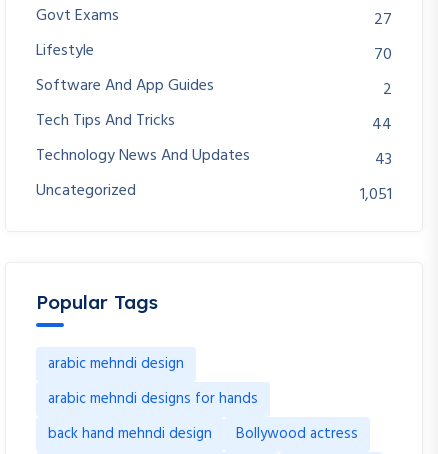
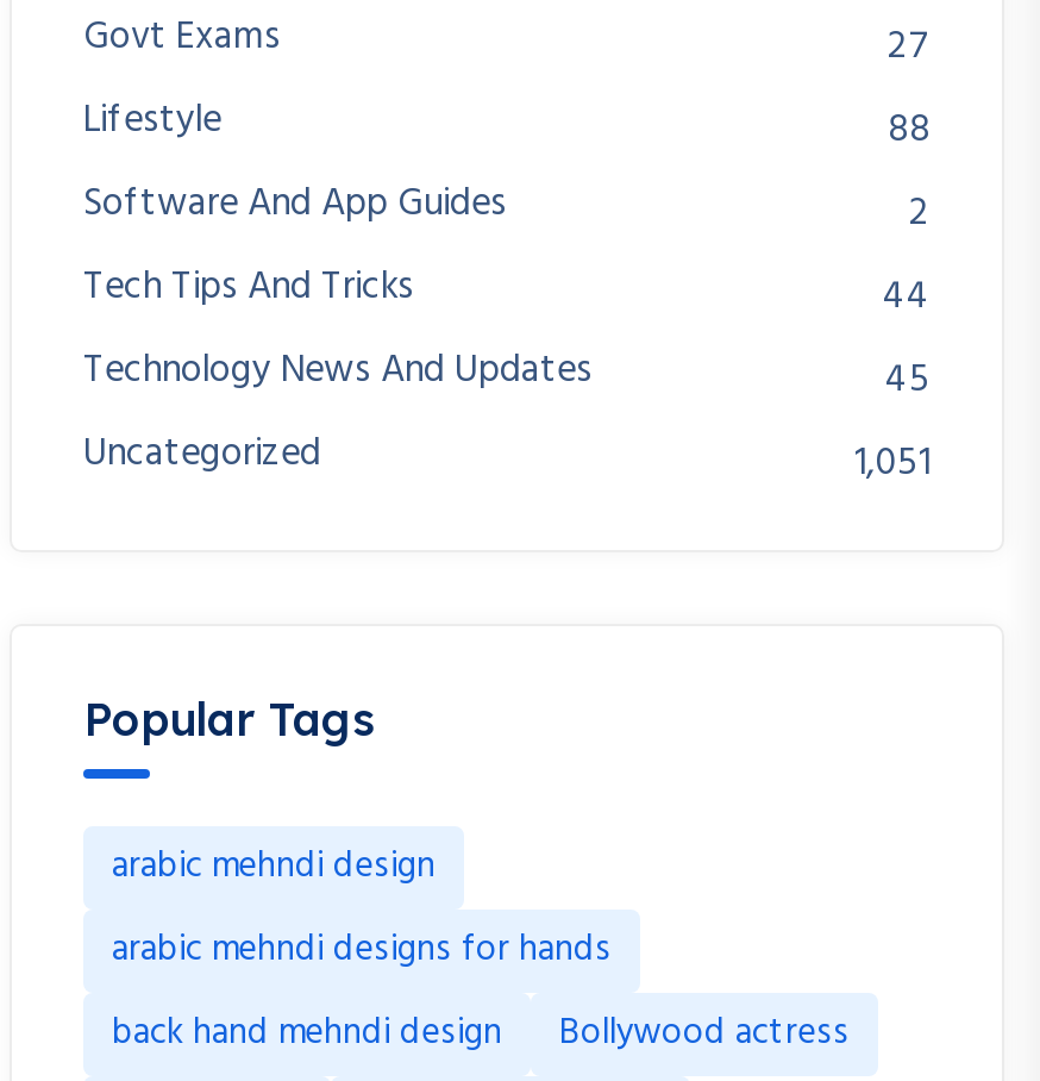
- 70
+ 88

- 43
+ 45
